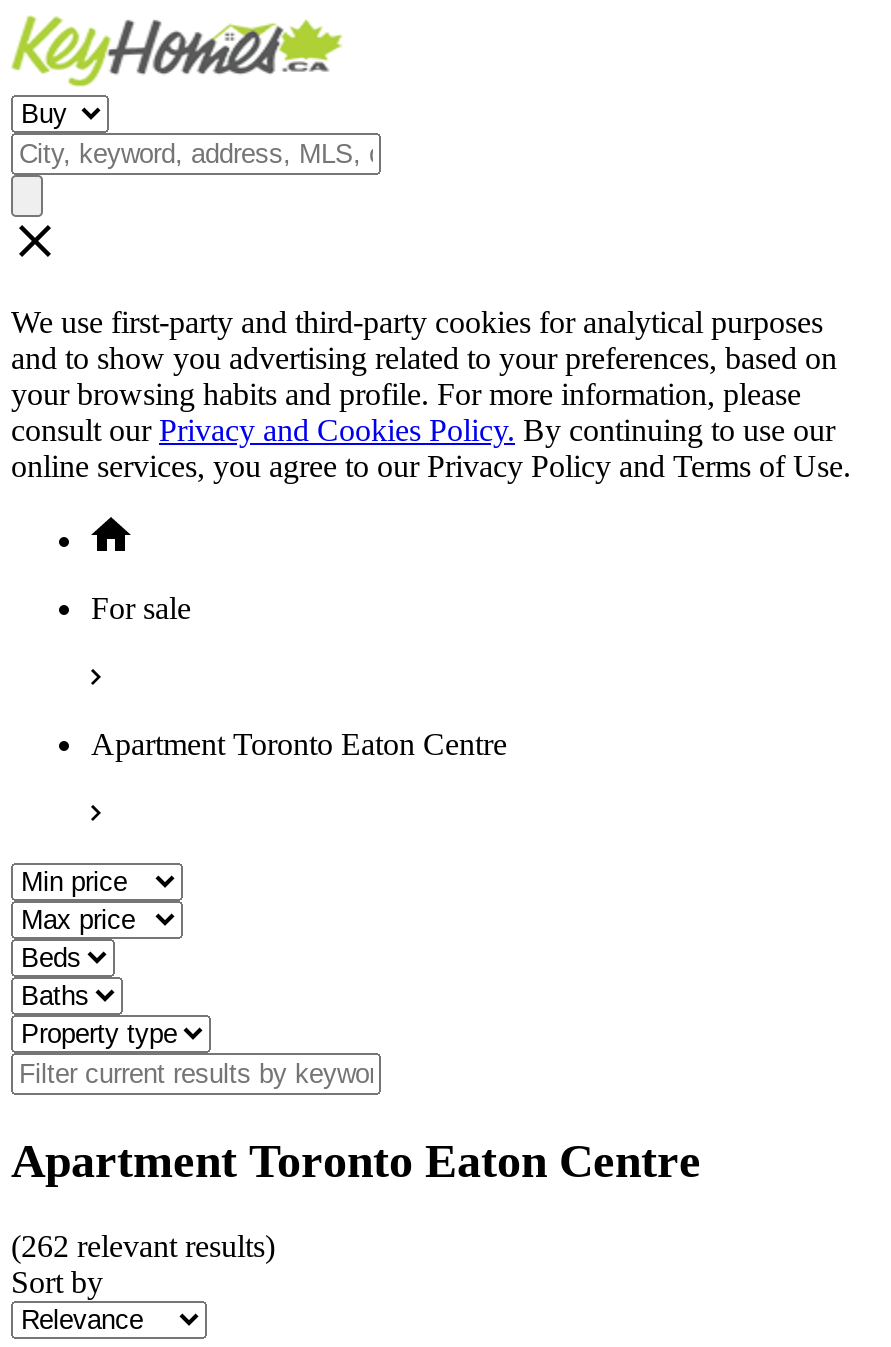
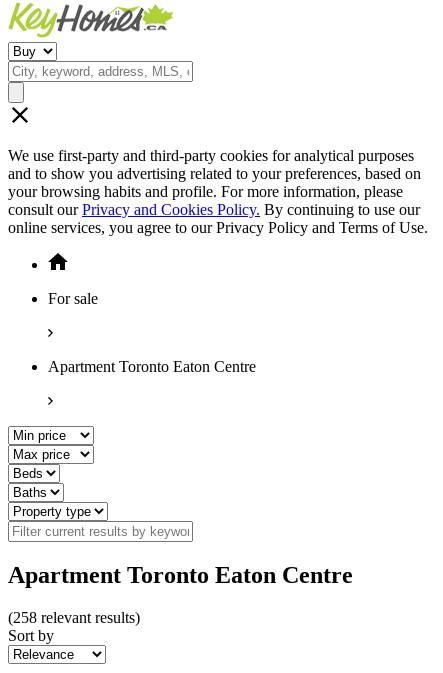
- (262 relevant results)
+ (258 relevant results)
